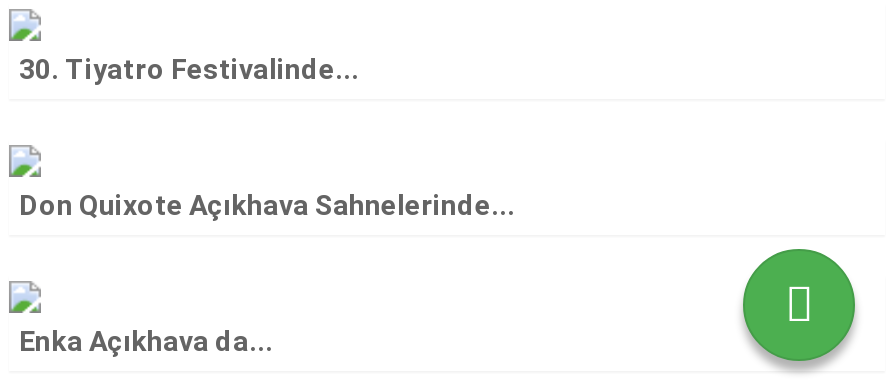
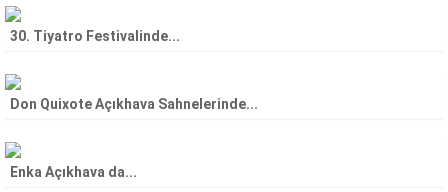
- [image]
